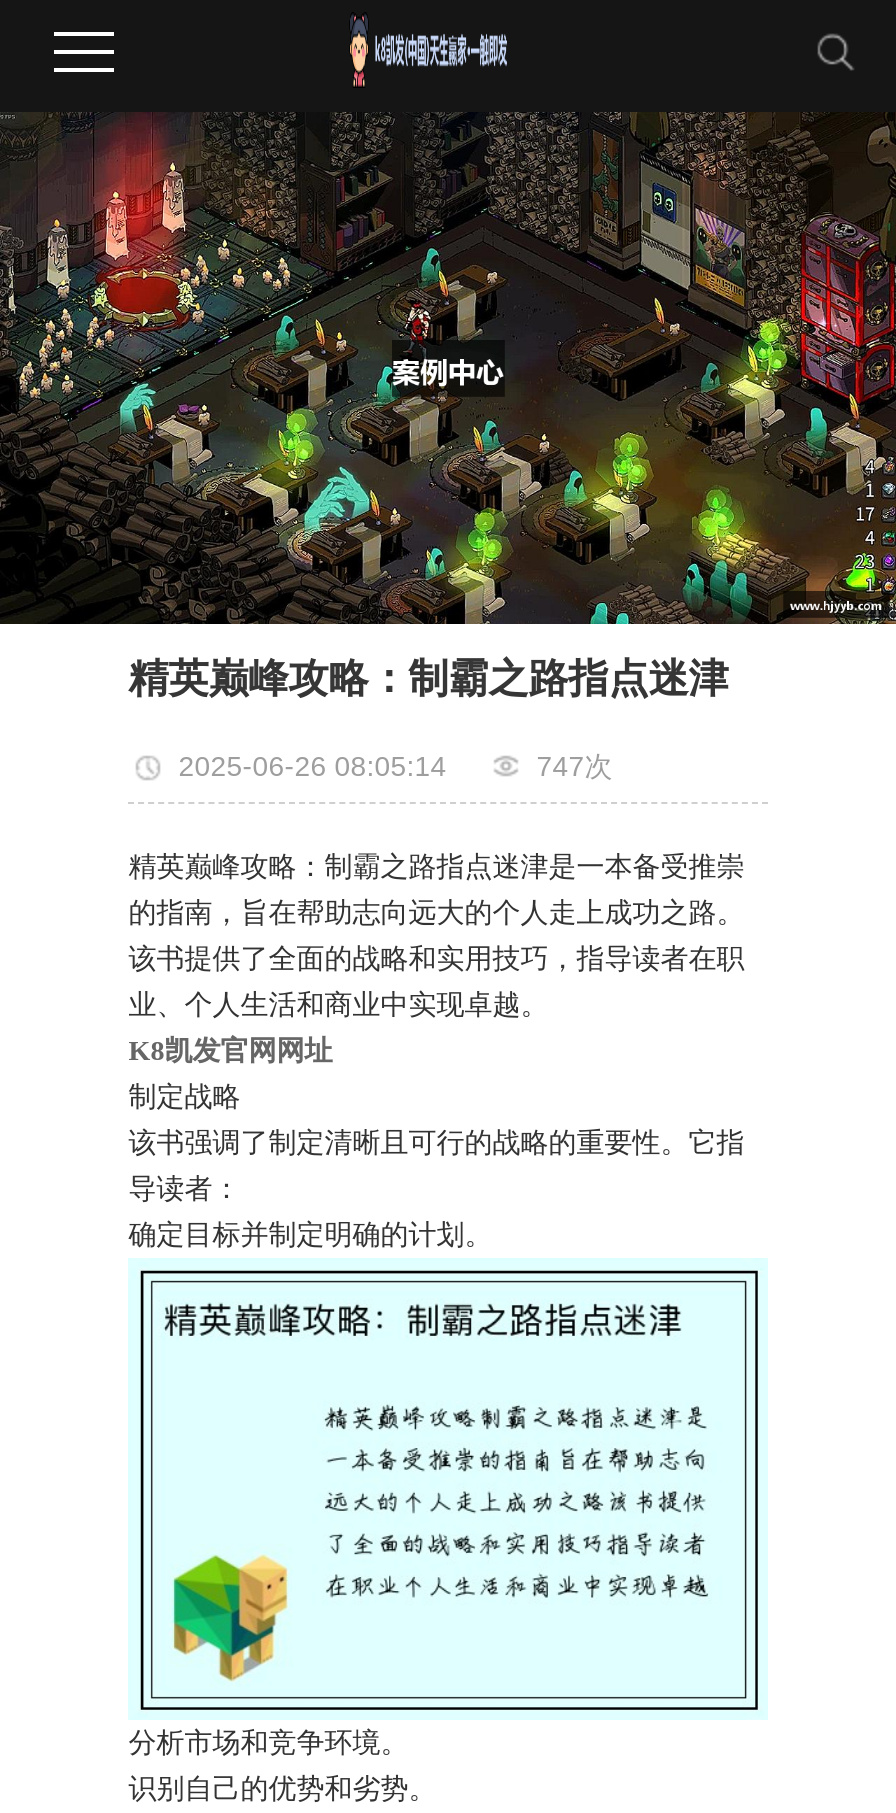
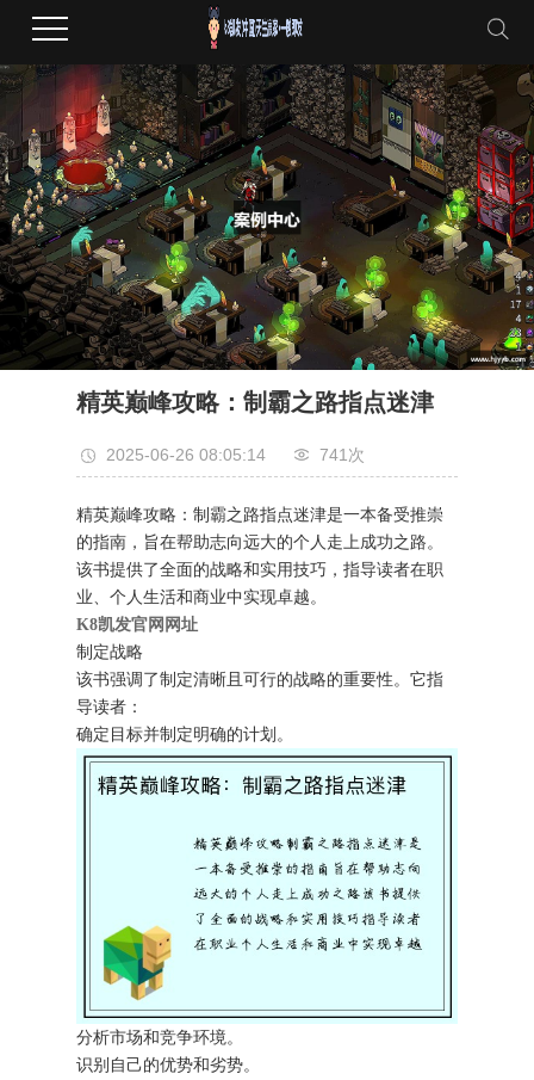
- 747次
+ 741次
